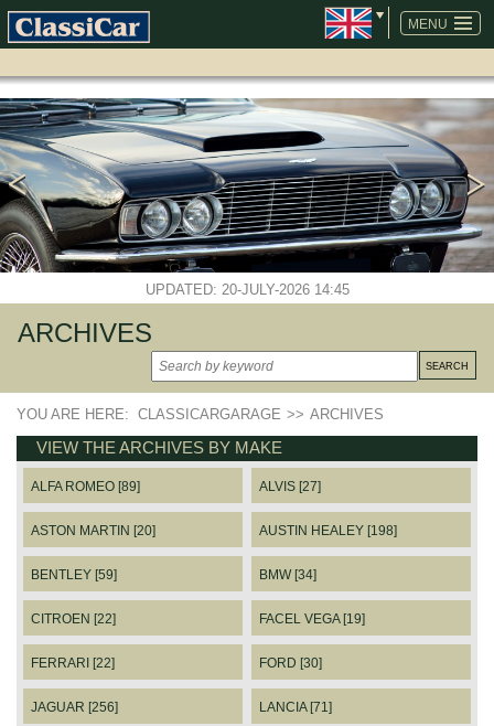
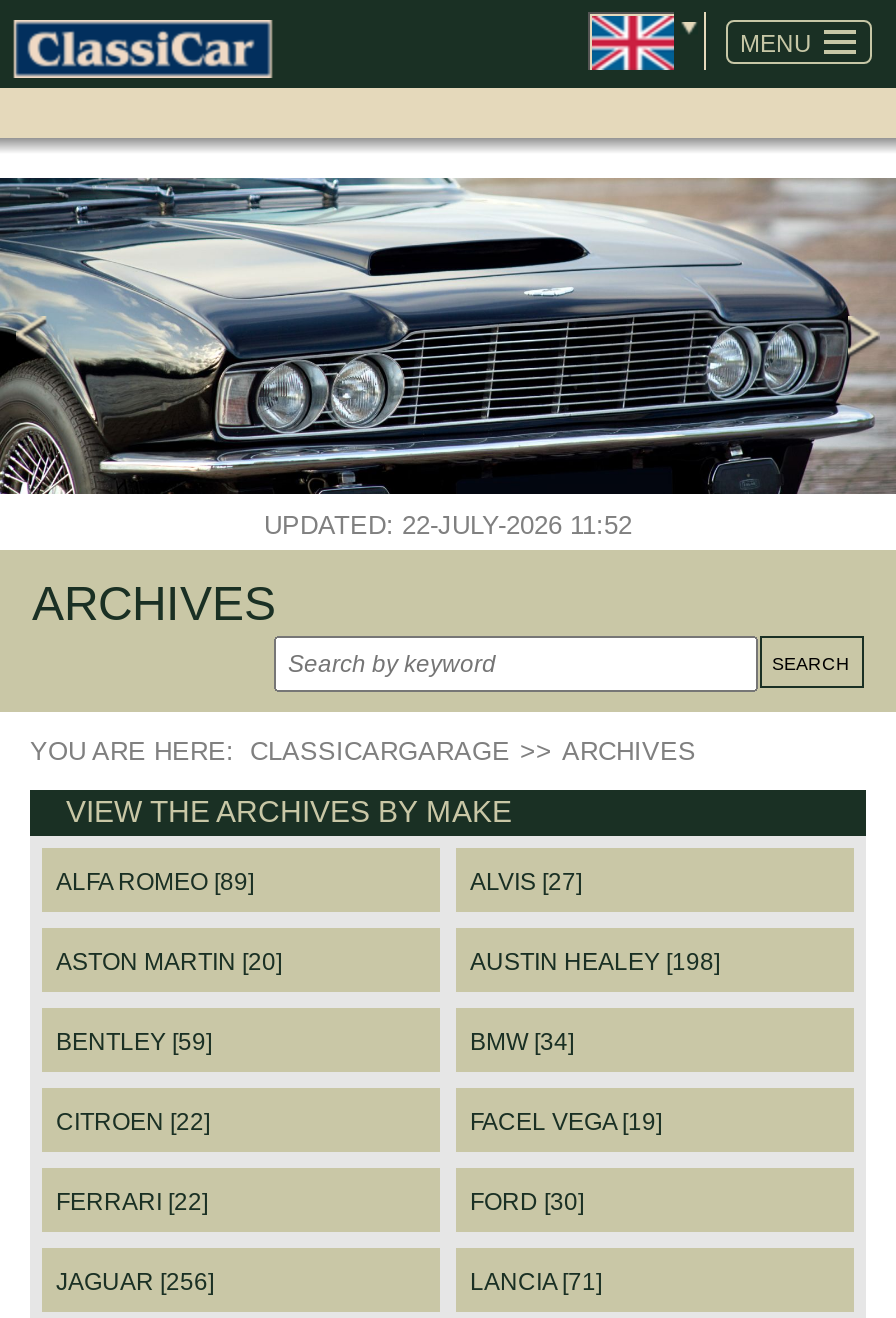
- UPDATED: 20-JULY-2026 14:45
+ UPDATED: 22-JULY-2026 11:52
